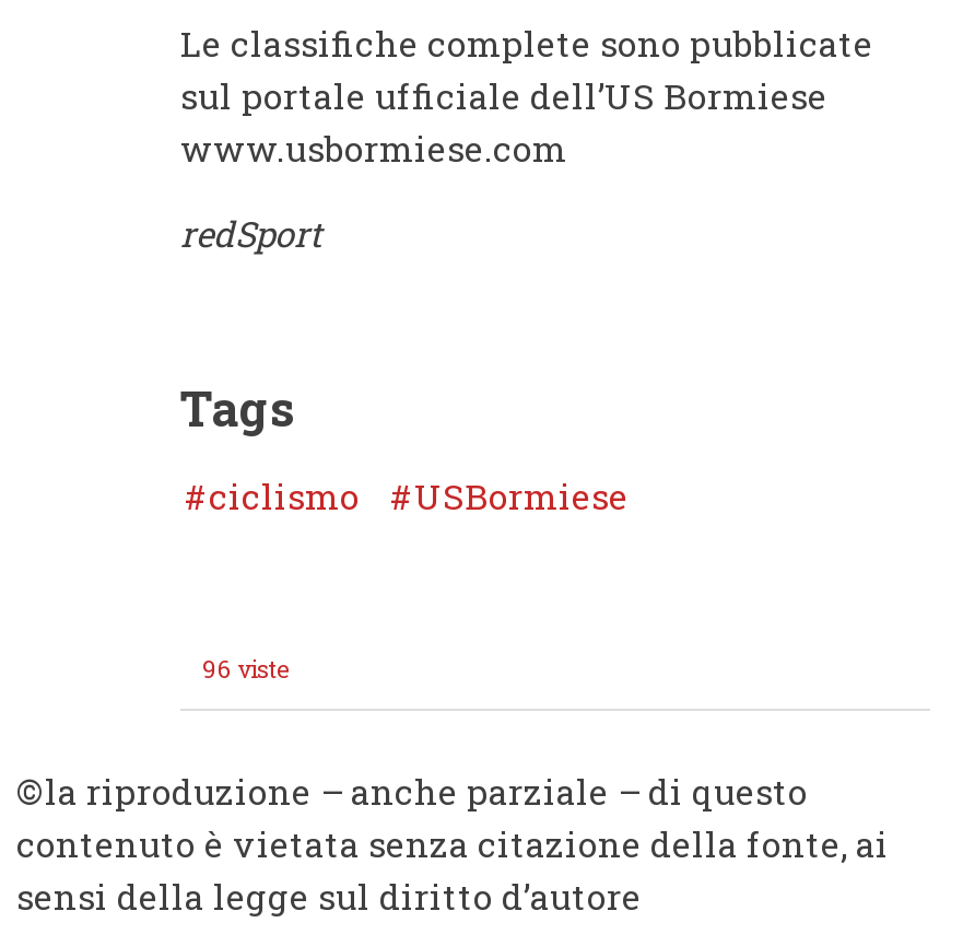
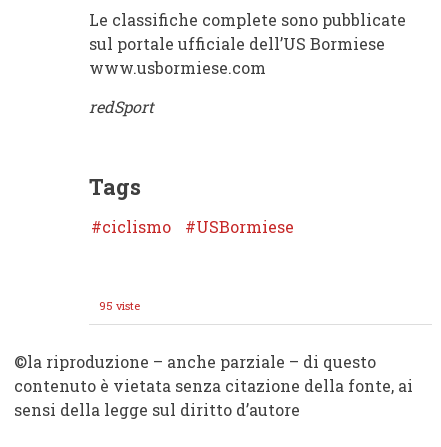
- 96 viste
+ 95 viste
